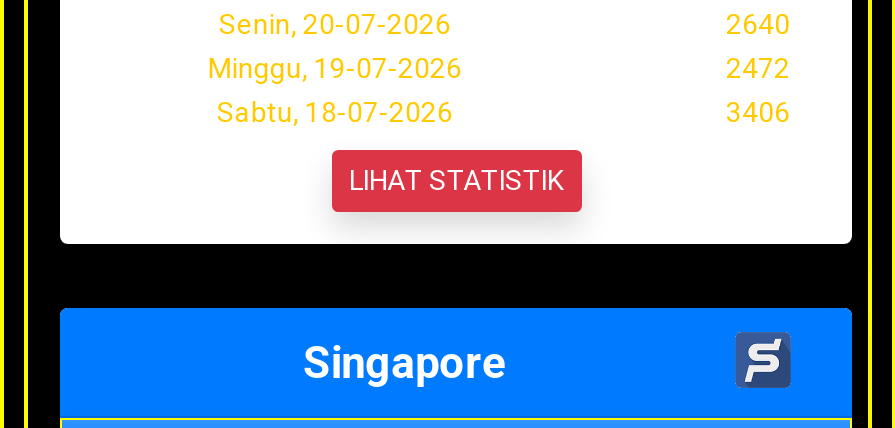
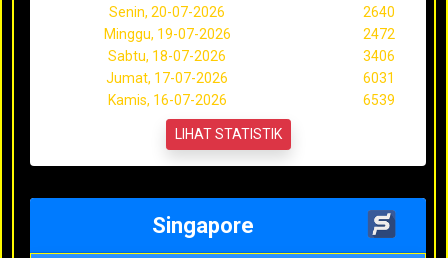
+ Jumat, 17-07-2026
+ 6031
+ Kamis, 16-07-2026
+ 6539
